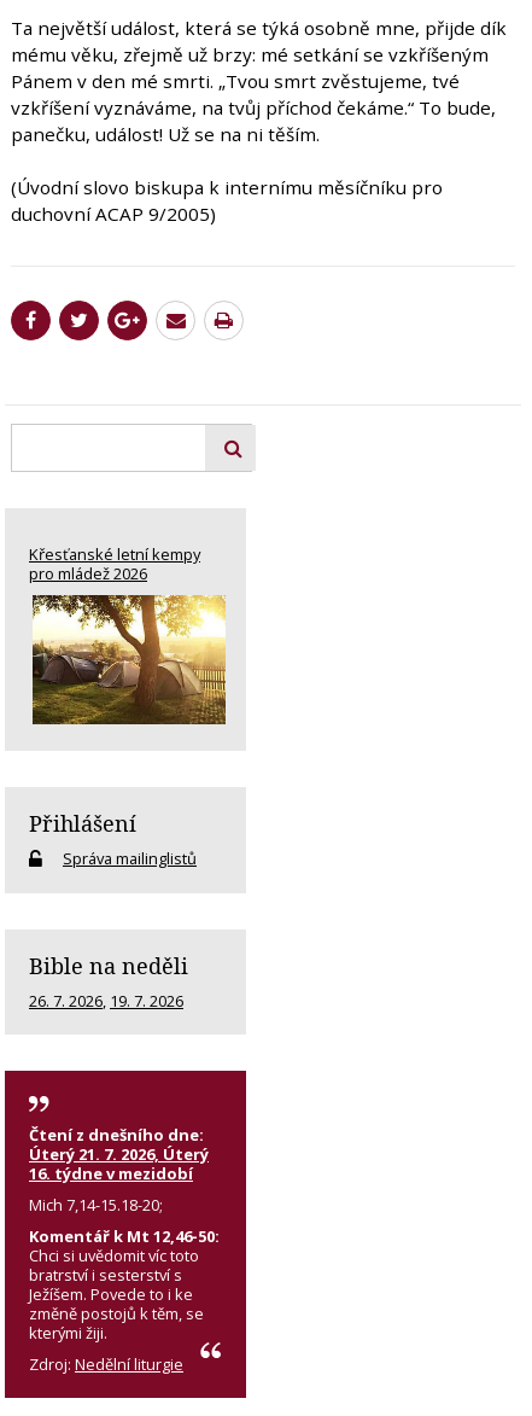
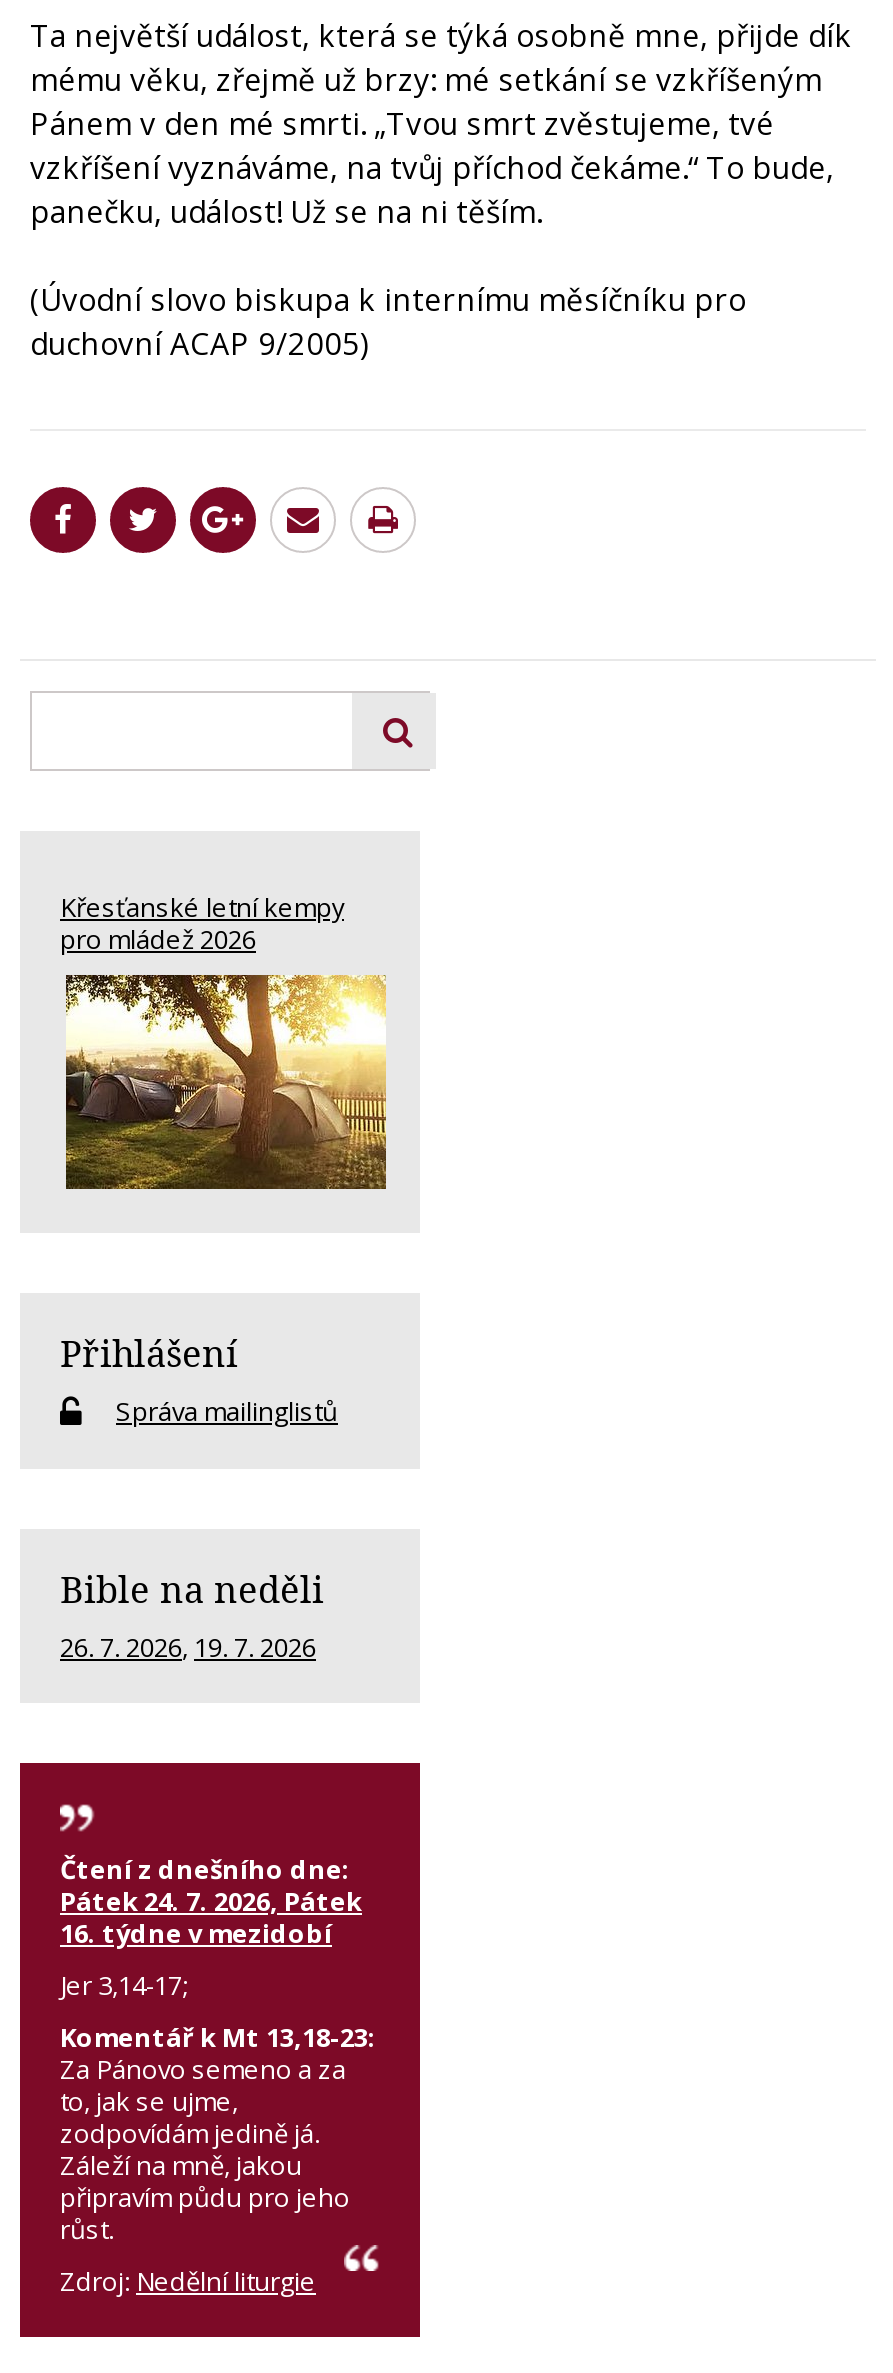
- Úterý 21. 7. 2026, Úterý
+ Pátek 24. 7. 2026, Pátek

- Mich 7,14-15.18-20;
- Komentář k Mt 12,46-50:
- Chci si uvědomit víc toto
- bratrství i sesterství s
- Ježíšem. Povede to i ke
- změně postojů k těm, se
- kterými žiji.
+ Jer 3,14-17;
+ Komentář k Mt 13,18-23:
+ Za Pánovo semeno a za
+ to, jak se ujme,
+ zodpovídám jedině já.
+ Záleží na mně, jakou
+ připravím půdu pro jeho
+ růst.
